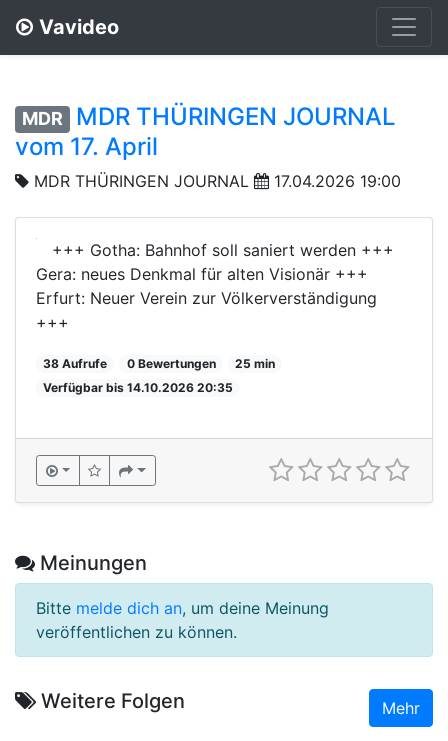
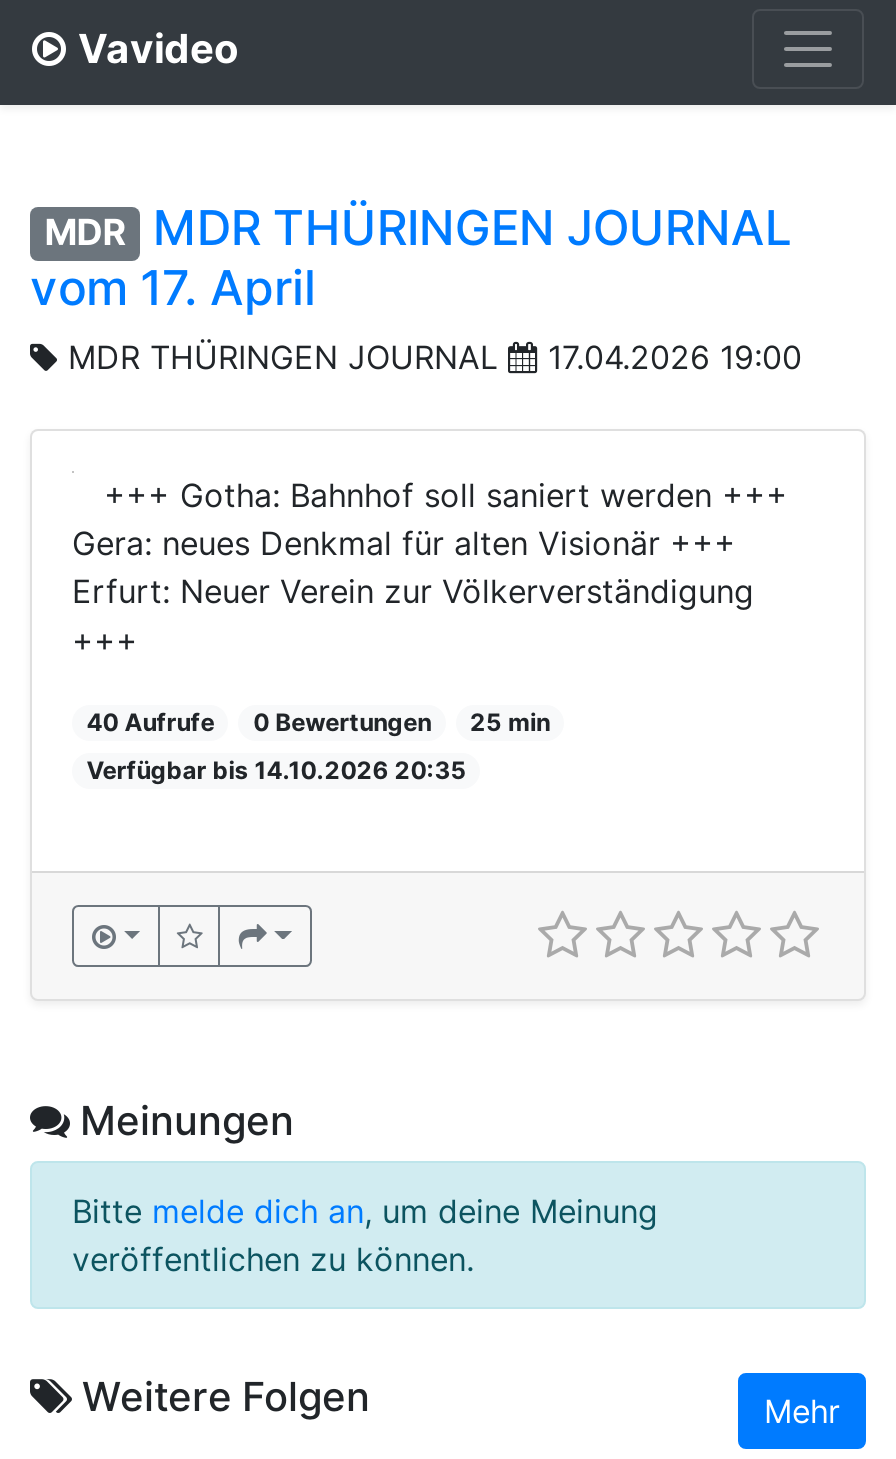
- 38 Aufrufe
+ 40 Aufrufe
